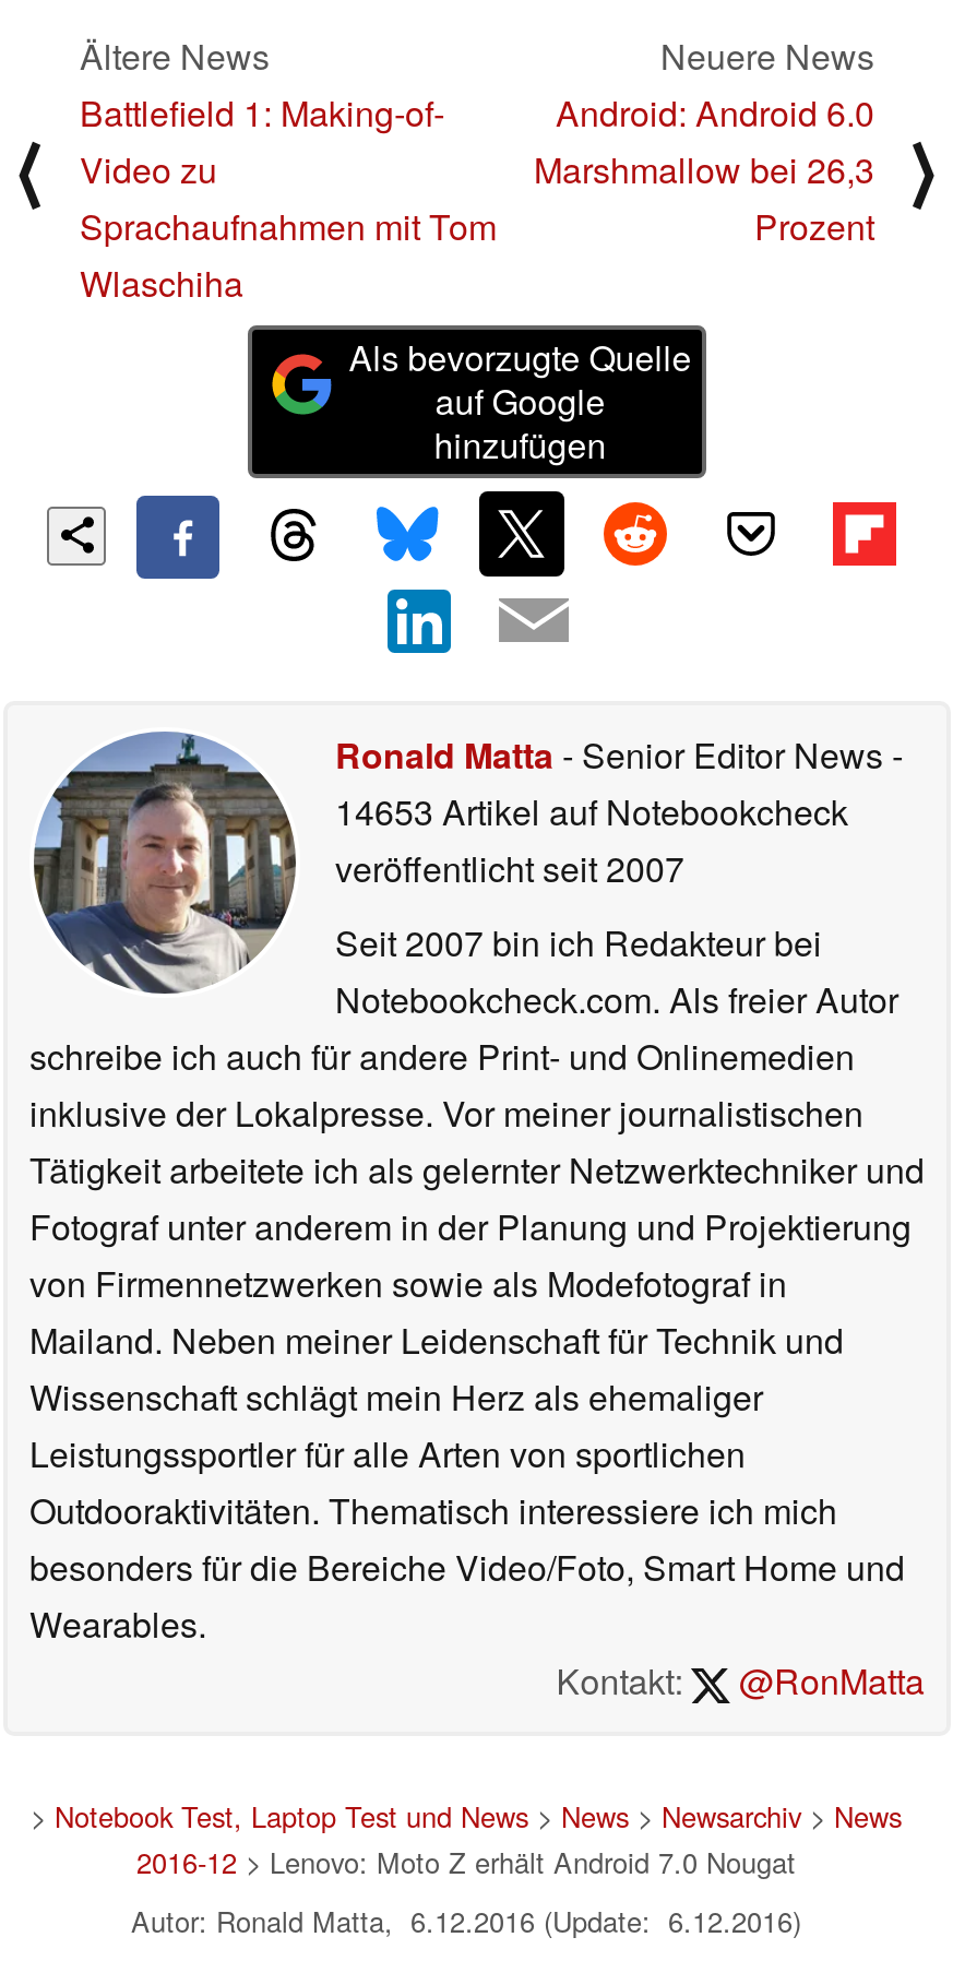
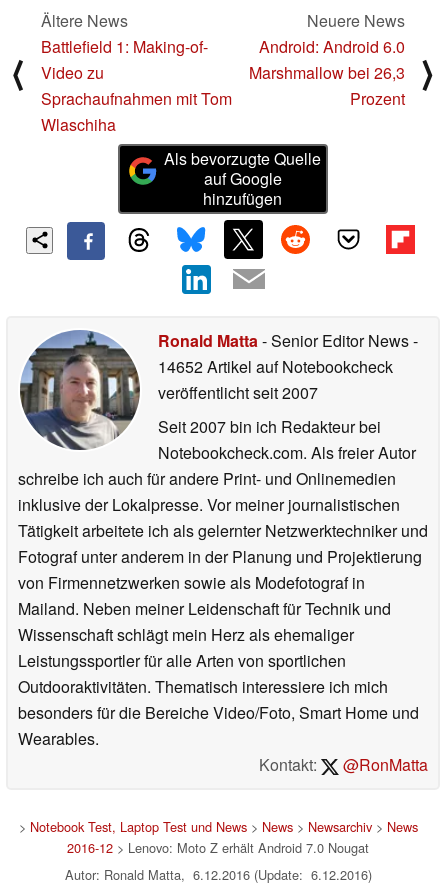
- 14653 Artikel auf Notebookcheck
+ 14652 Artikel auf Notebookcheck
